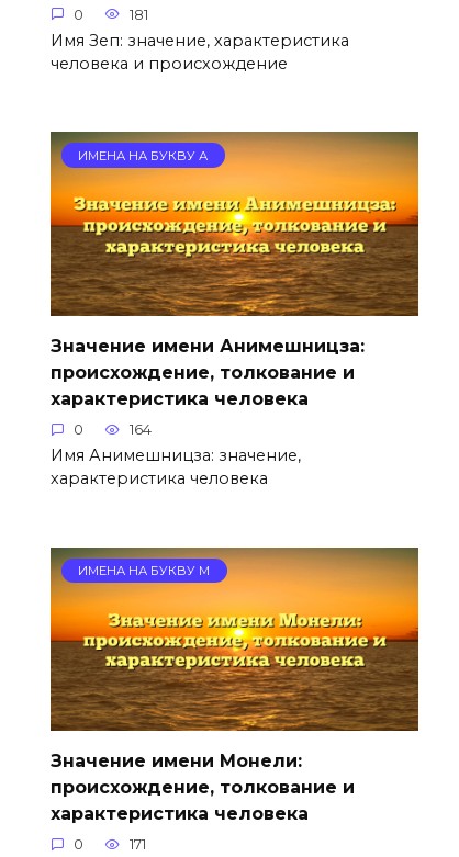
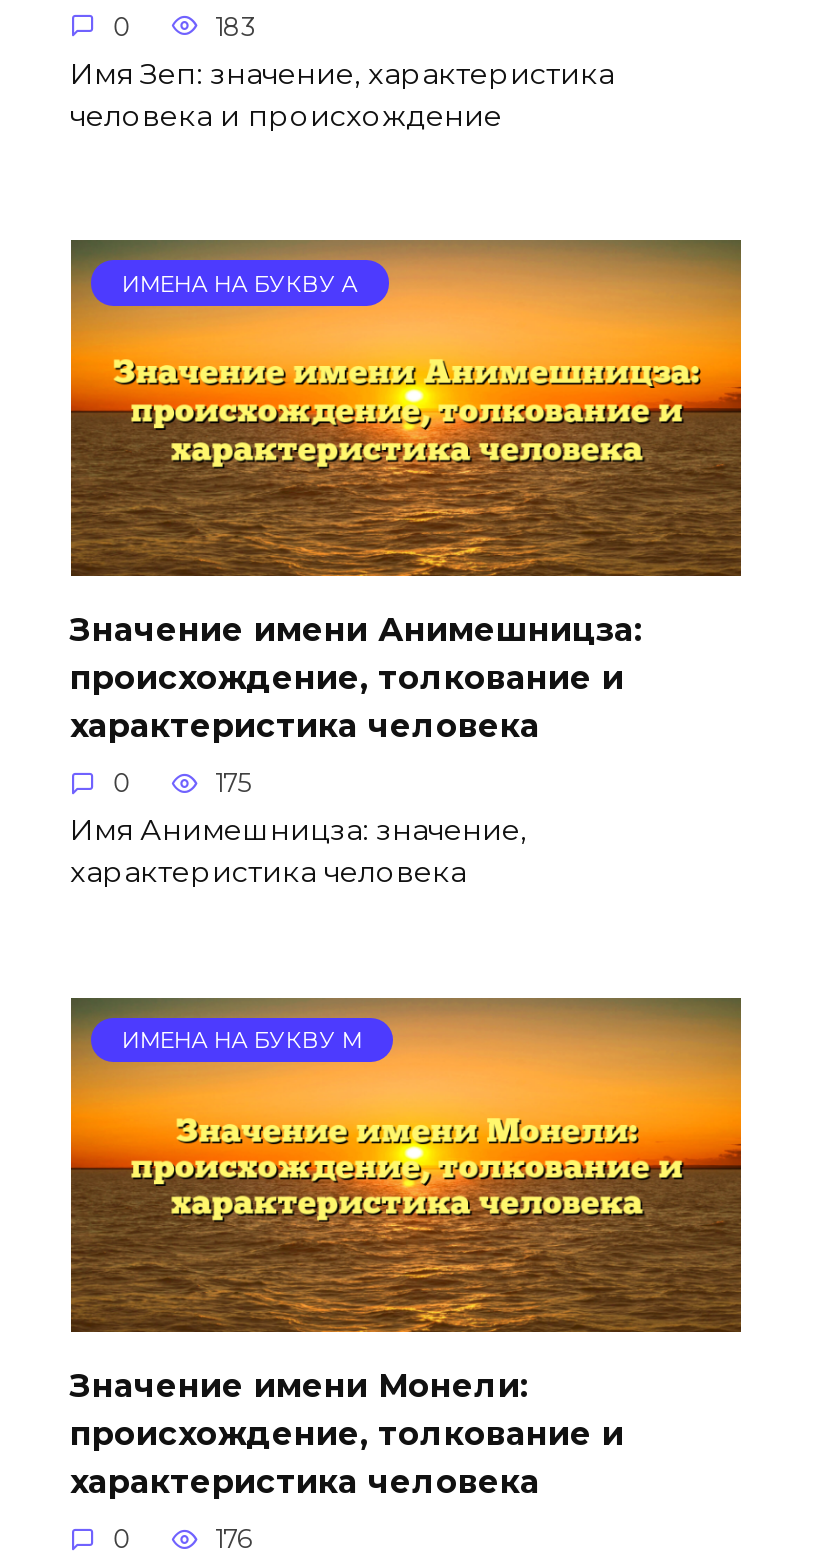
- 181
+ 183

- 164
+ 175

- 171
+ 176
